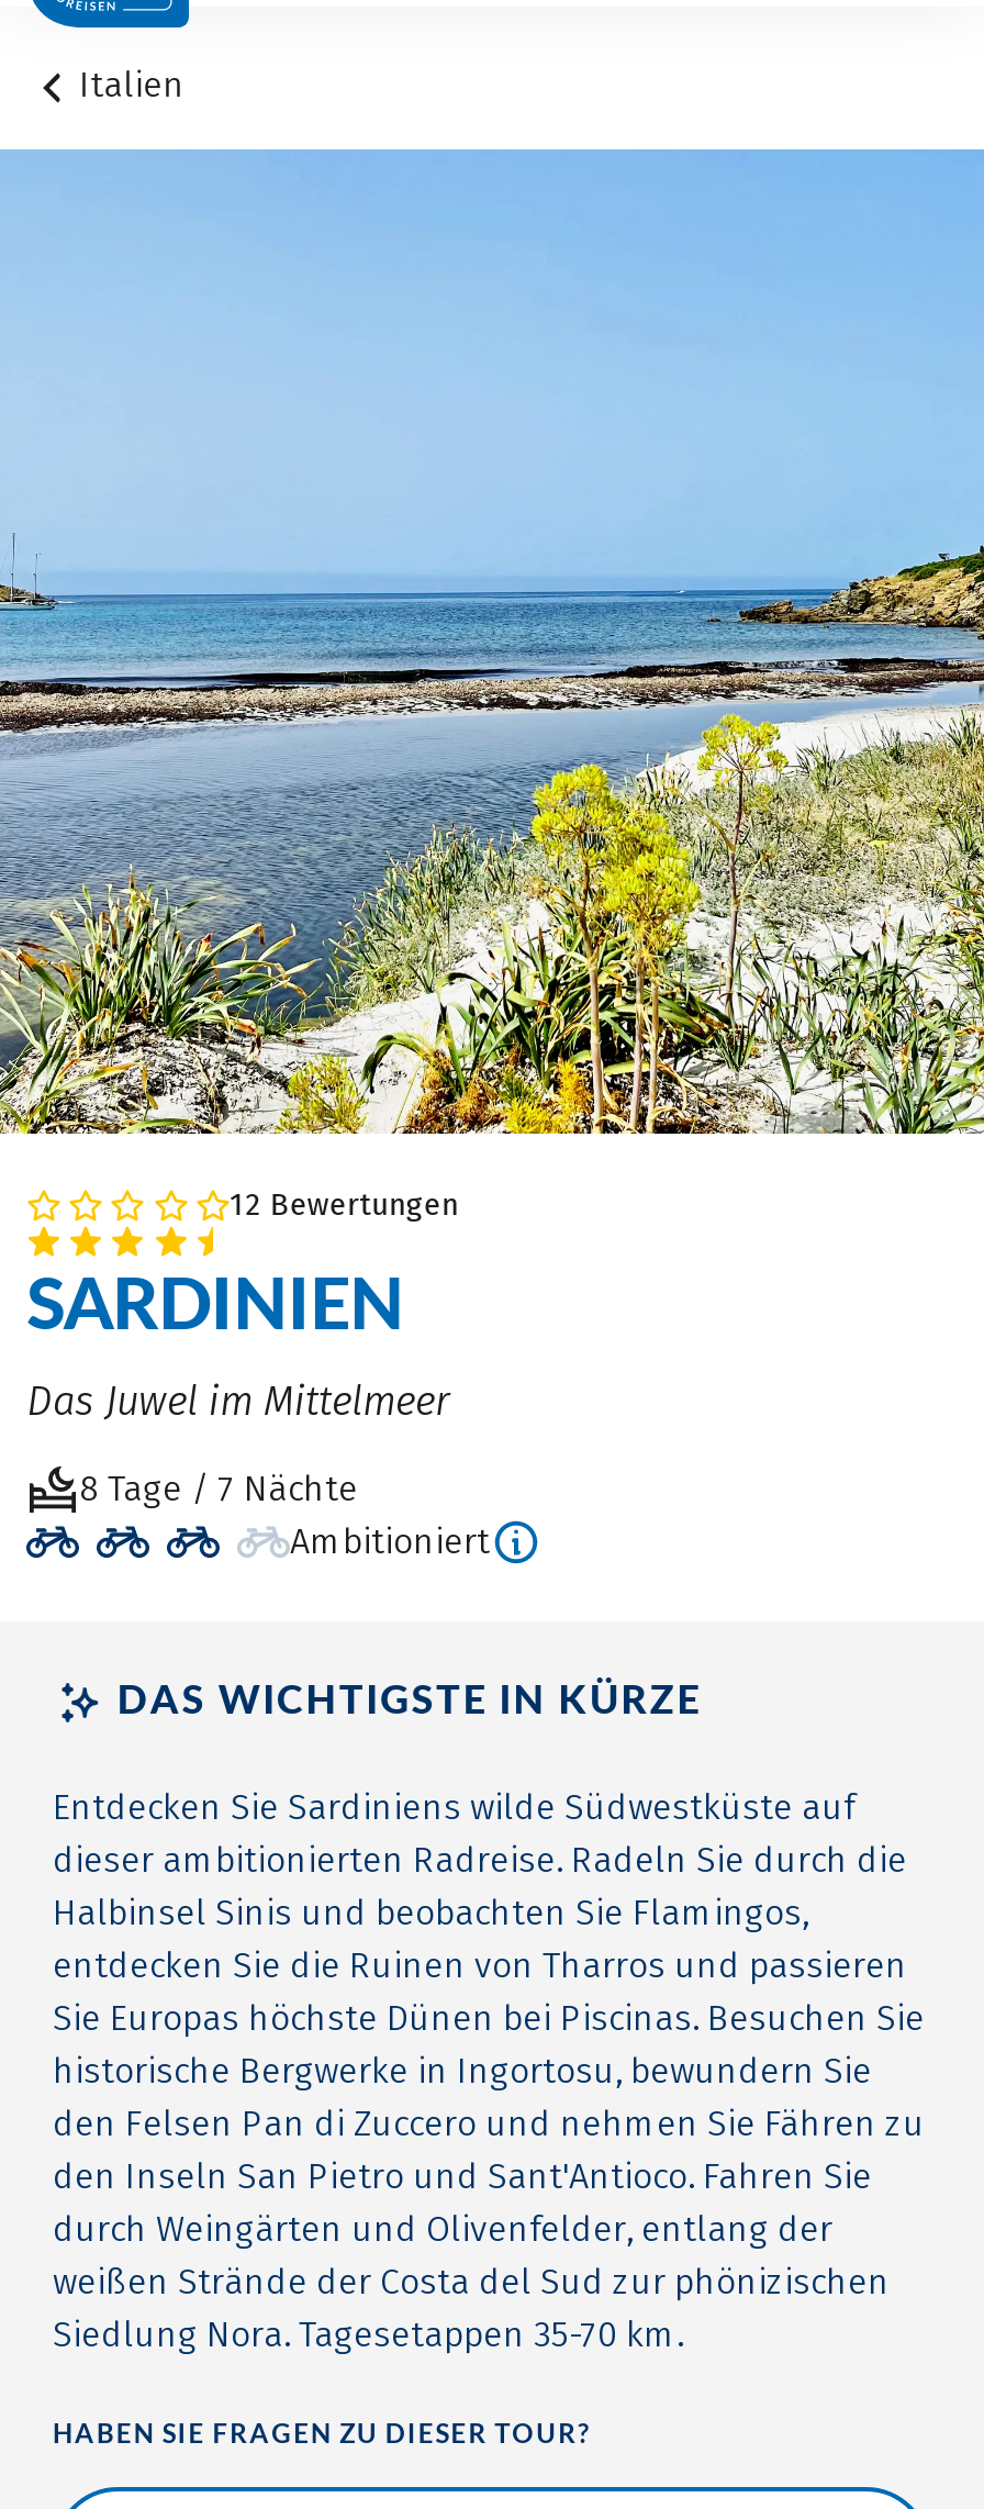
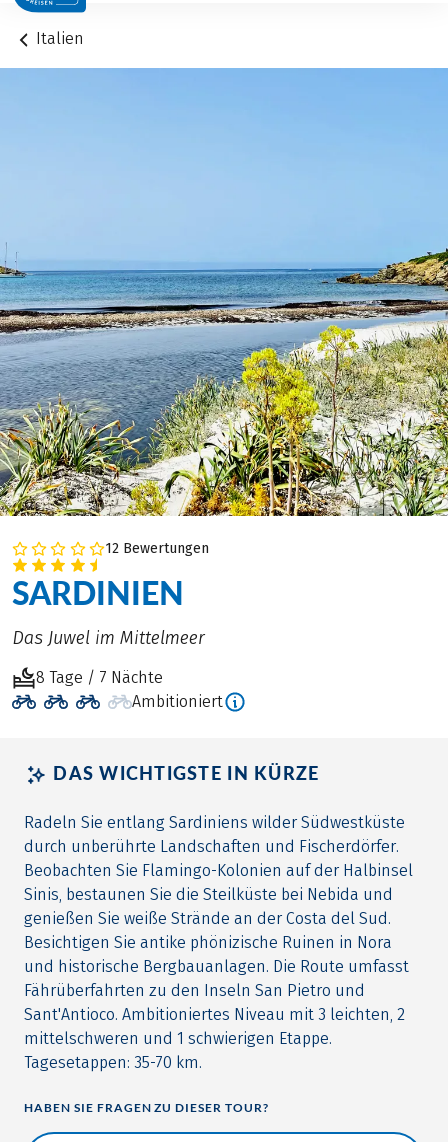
- Entdecken Sie Sardiniens wilde Südwestküste auf
- dieser ambitionierten Radreise. Radeln Sie durch die
- Halbinsel Sinis und beobachten Sie Flamingos,
- entdecken Sie die Ruinen von Tharros und passieren
- Sie Europas höchste Dünen bei Piscinas. Besuchen Sie
- historische Bergwerke in Ingortosu, bewundern Sie
- den Felsen Pan di Zuccero und nehmen Sie Fähren zu
- den Inseln San Pietro und Sant'Antioco. Fahren Sie
- durch Weingärten und Olivenfelder, entlang der
- weißen Strände der Costa del Sud zur phönizischen
- Siedlung Nora. Tagesetappen 35-70 km.
+ Radeln Sie entlang Sardiniens wilder Südwestküste
+ durch unberührte Landschaften und Fischerdörfer.
+ Beobachten Sie Flamingo-Kolonien auf der Halbinsel
+ Sinis, bestaunen Sie die Steilküste bei Nebida und
+ genießen Sie weiße Strände an der Costa del Sud.
+ Besichtigen Sie antike phönizische Ruinen in Nora
+ und historische Bergbauanlagen. Die Route umfasst
+ Fährüberfahrten zu den Inseln San Pietro und
+ Sant'Antioco. Ambitioniertes Niveau mit 3 leichten, 2
+ mittelschweren und 1 schwierigen Etappe.
+ Tagesetappen: 35-70 km.
